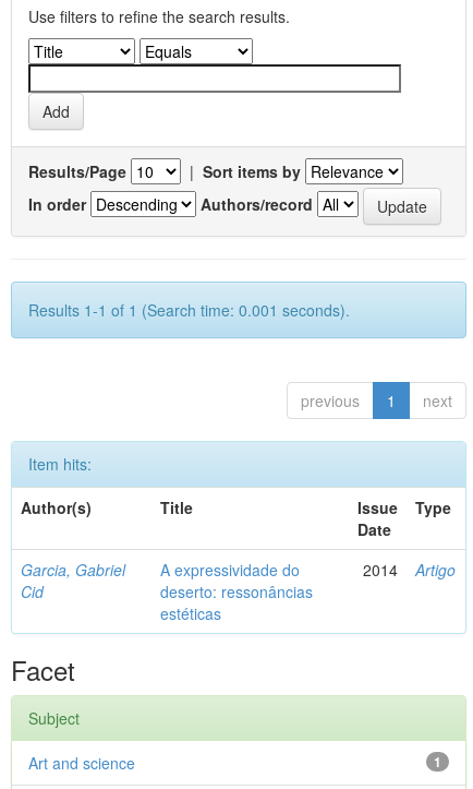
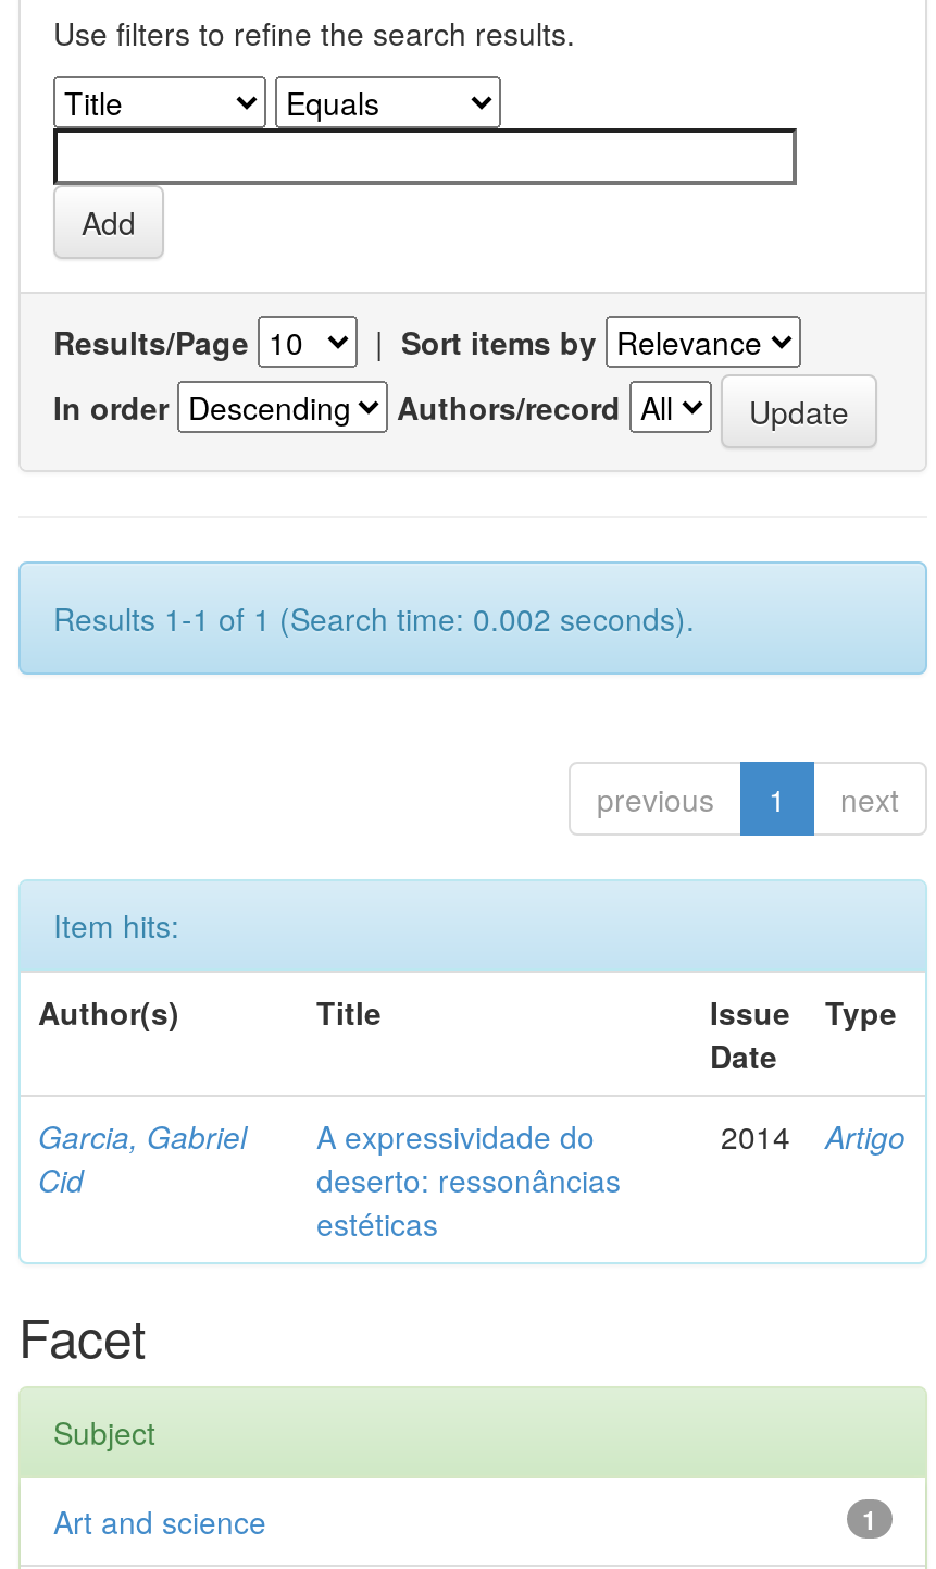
- Results 1-1 of 1 (Search time: 0.001 seconds).
+ Results 1-1 of 1 (Search time: 0.002 seconds).
